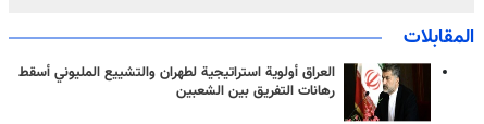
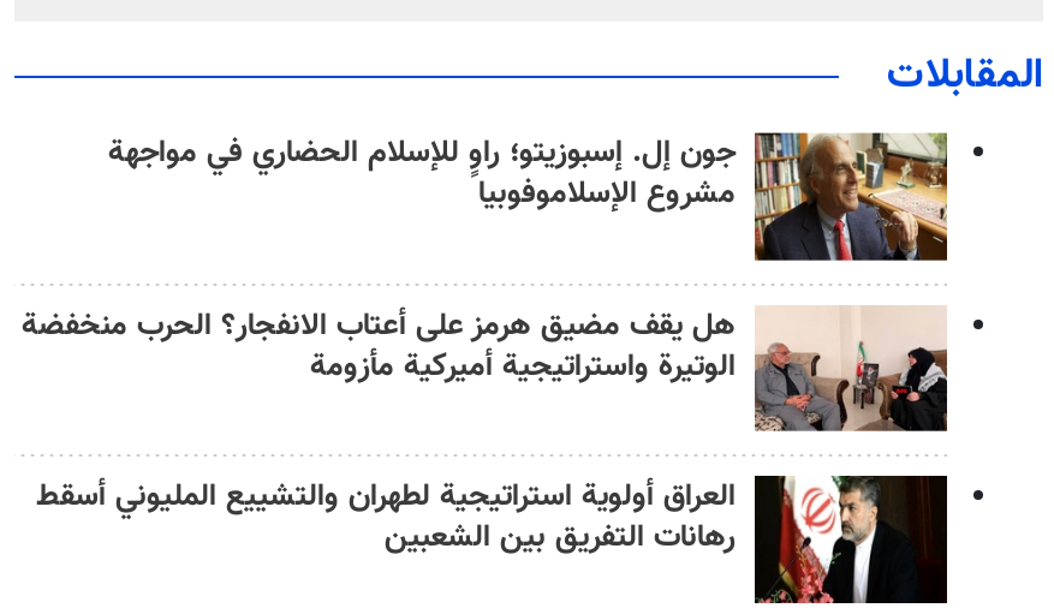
+ [image]
+ جون إل. إسبوزيتو؛ راوٍ للإسلام الحضاري في مواجهة
+ مشروع الإسلاموفوبيا
+ هل يقف مضيق هرمز على أعتاب الانفجار؟ الحرب منخفضة
+ الوتيرة واستراتيجية أميركية مأزومة

+ [image]
